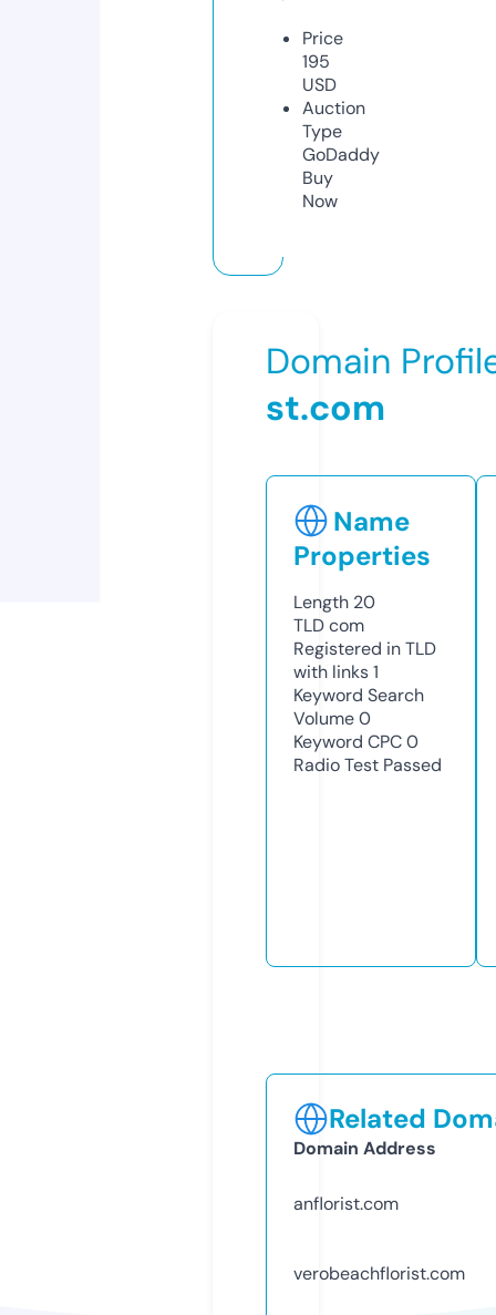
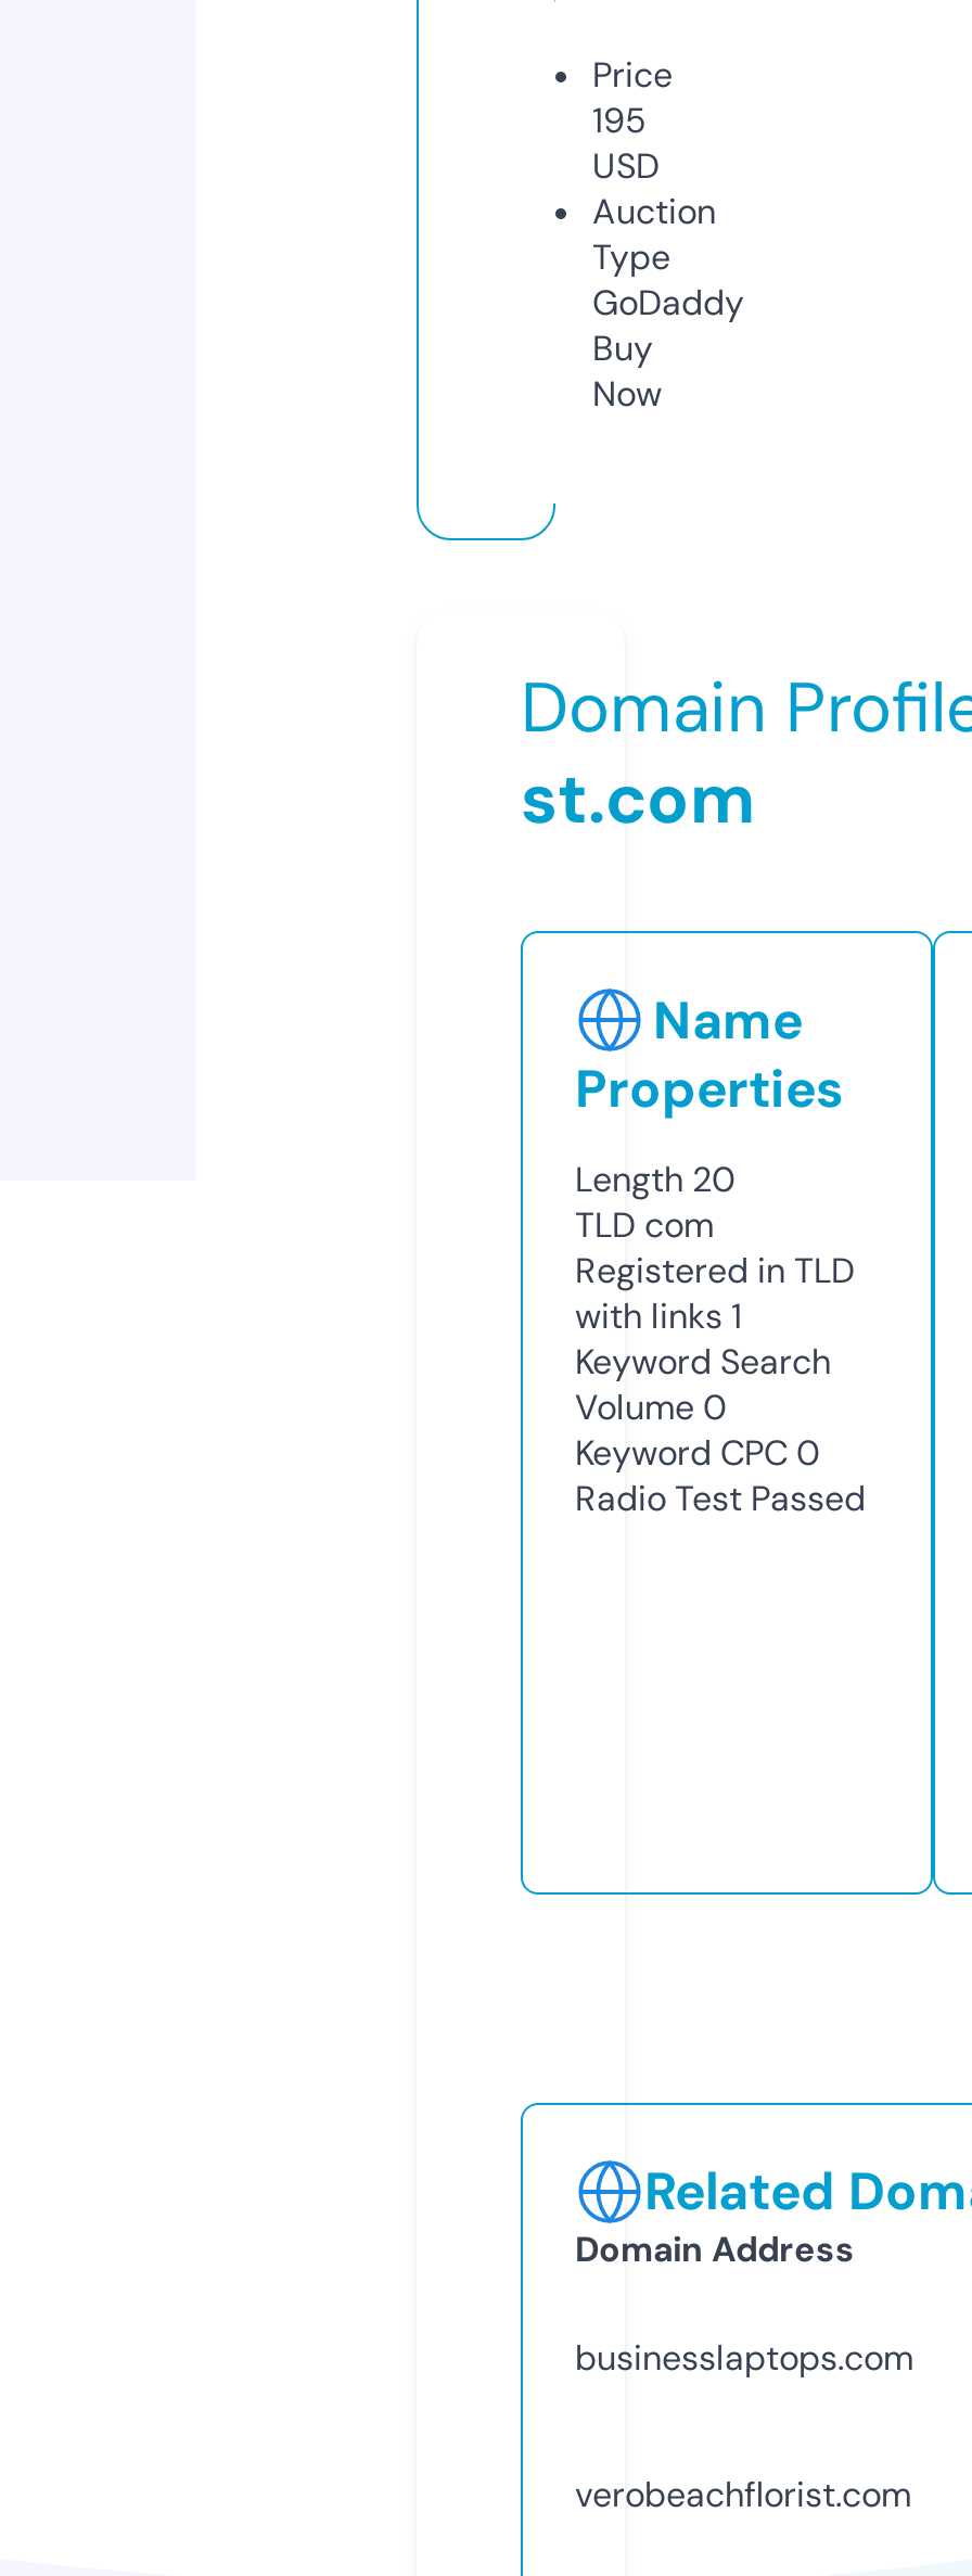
- anflorist.com
+ businesslaptops.com
